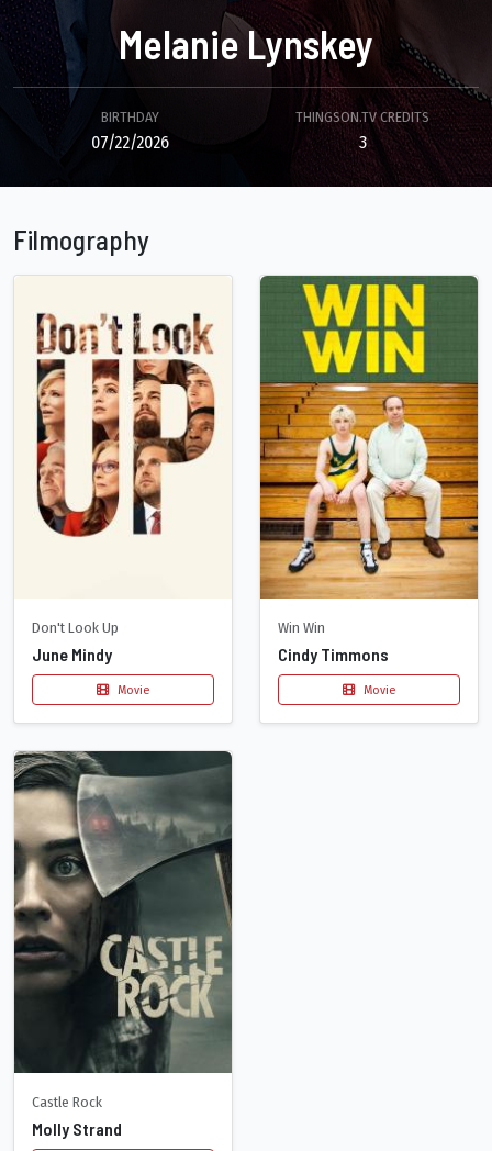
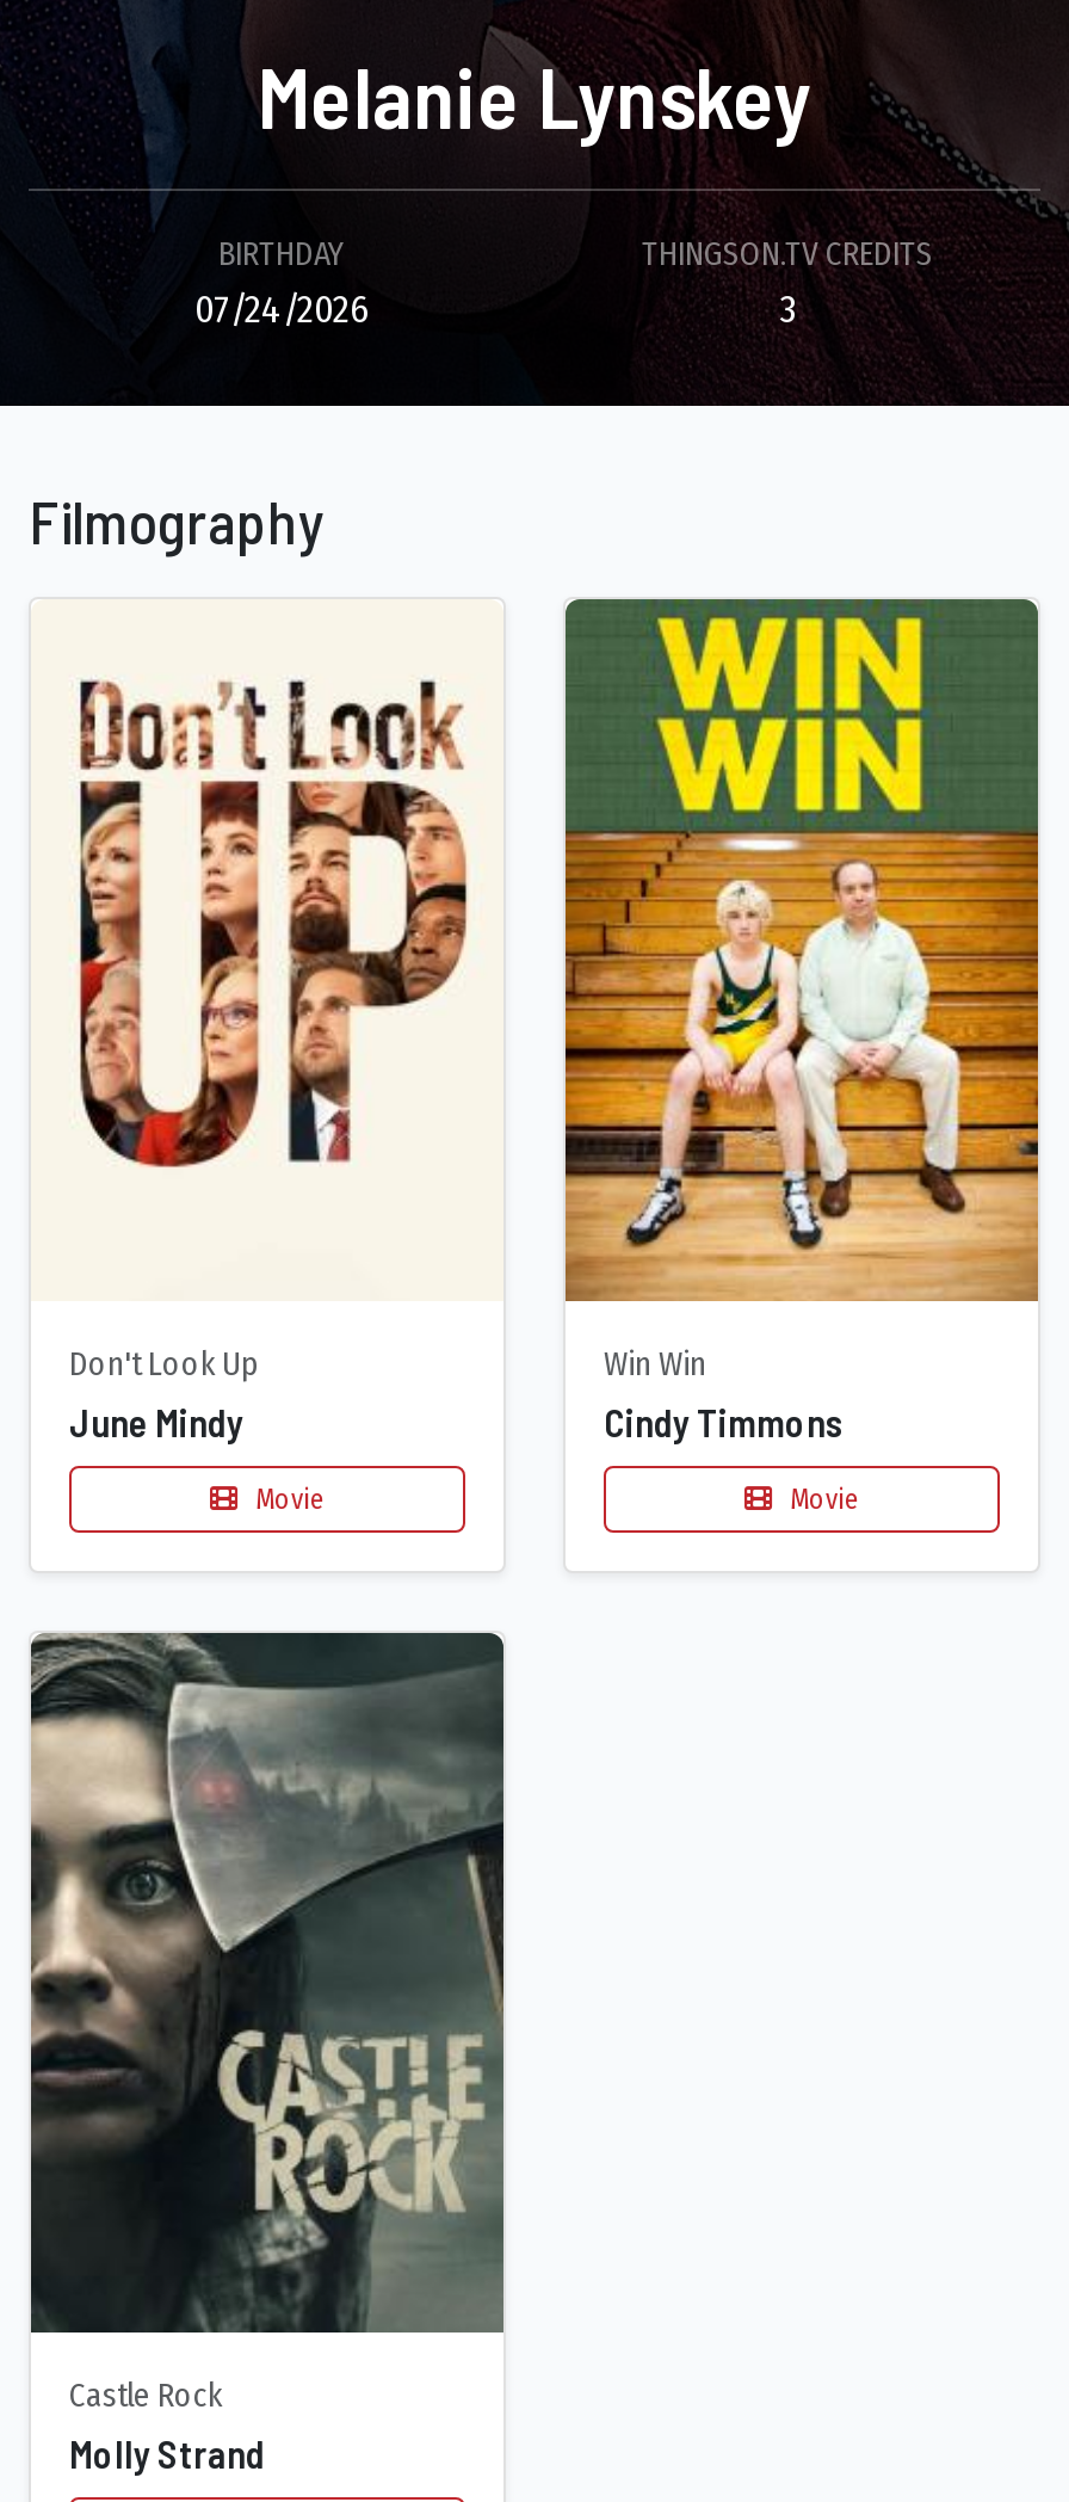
- 07/22/2026
+ 07/24/2026
